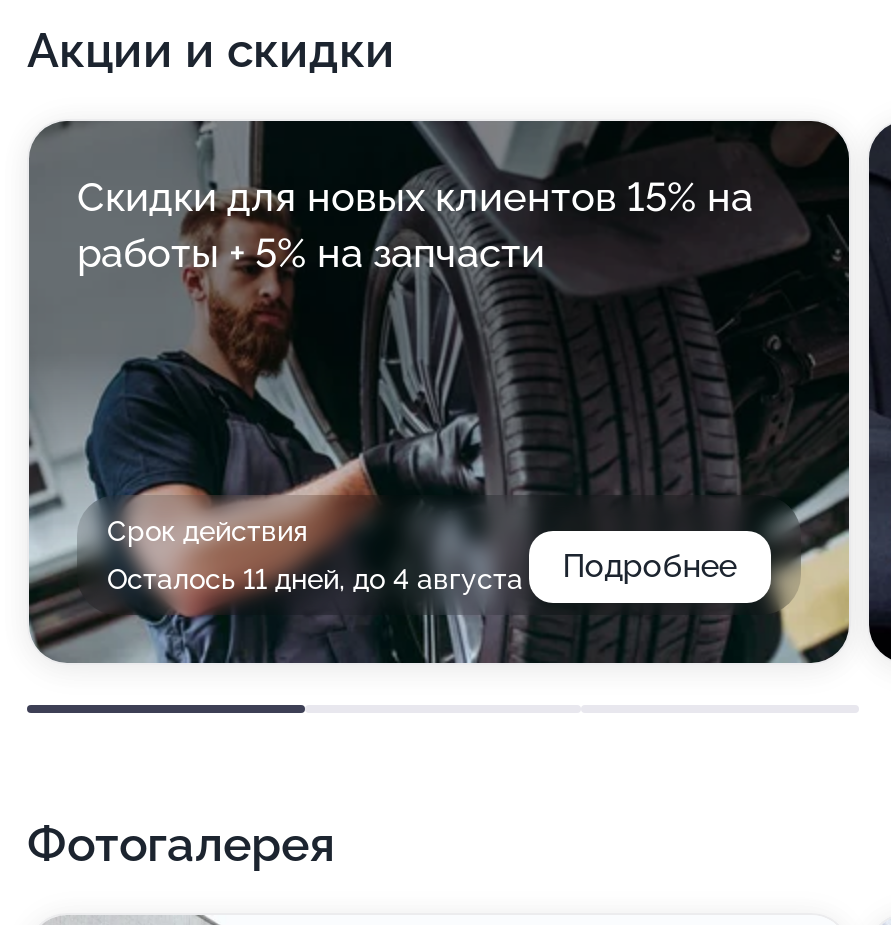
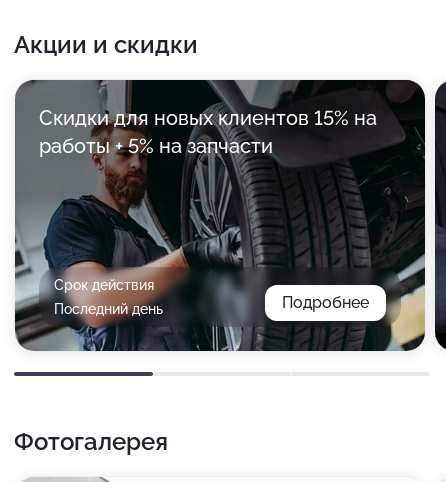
- Осталось 11 дней, до 4 августа
+ Последний день
